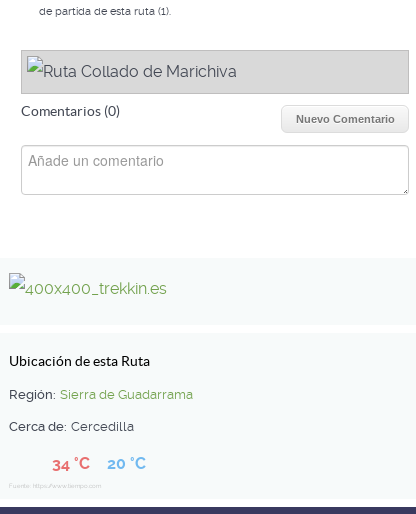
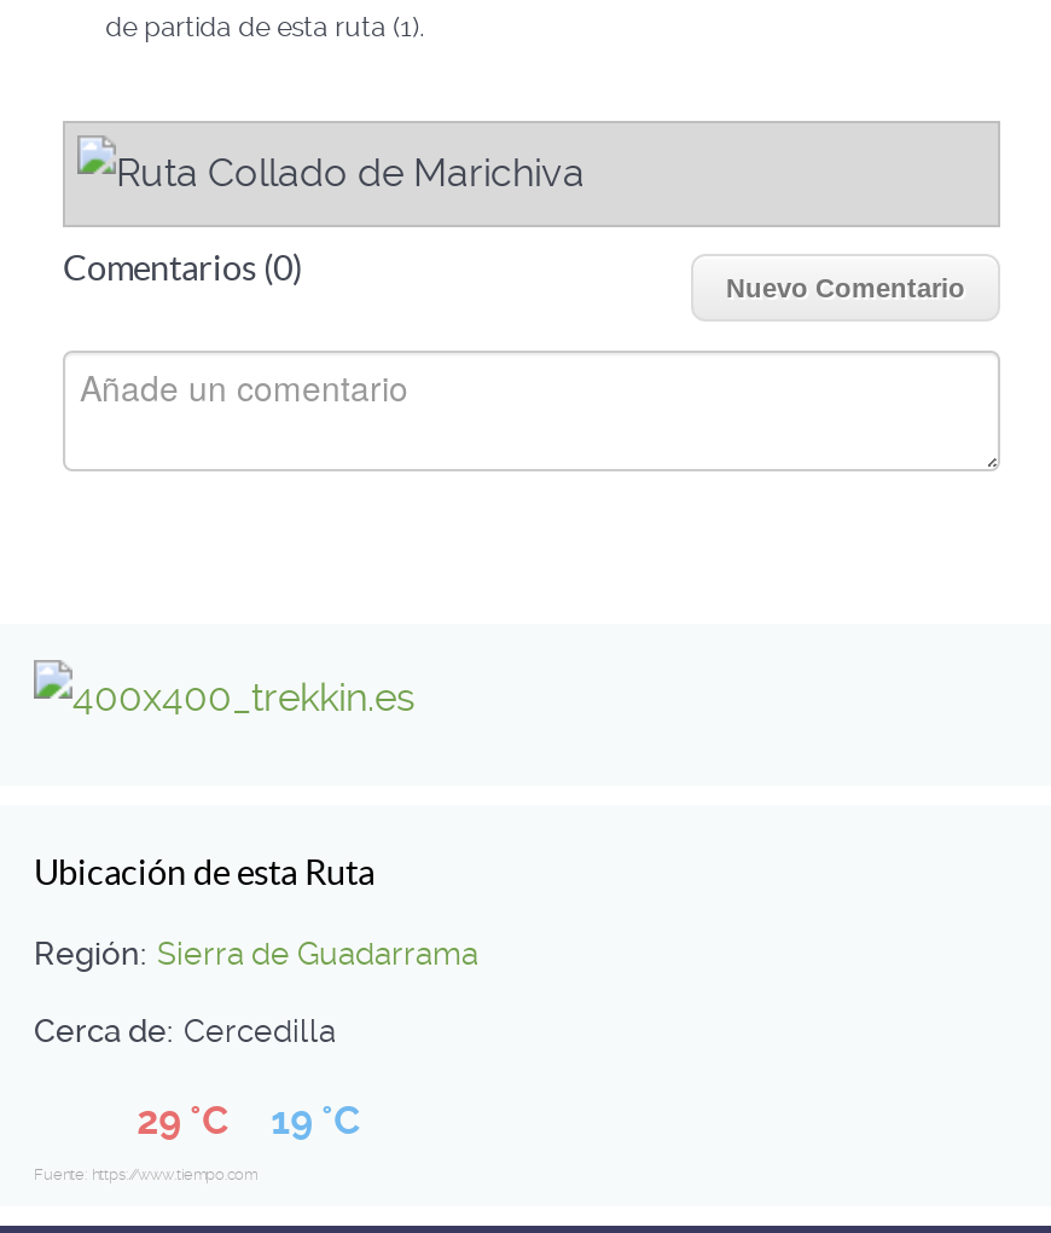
- 34 °C
+ 29 °C

- 20 °C
+ 19 °C
